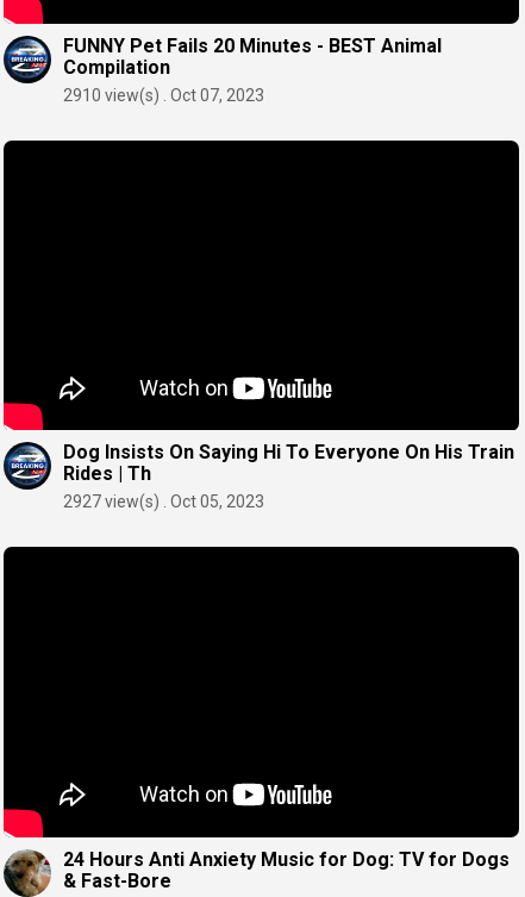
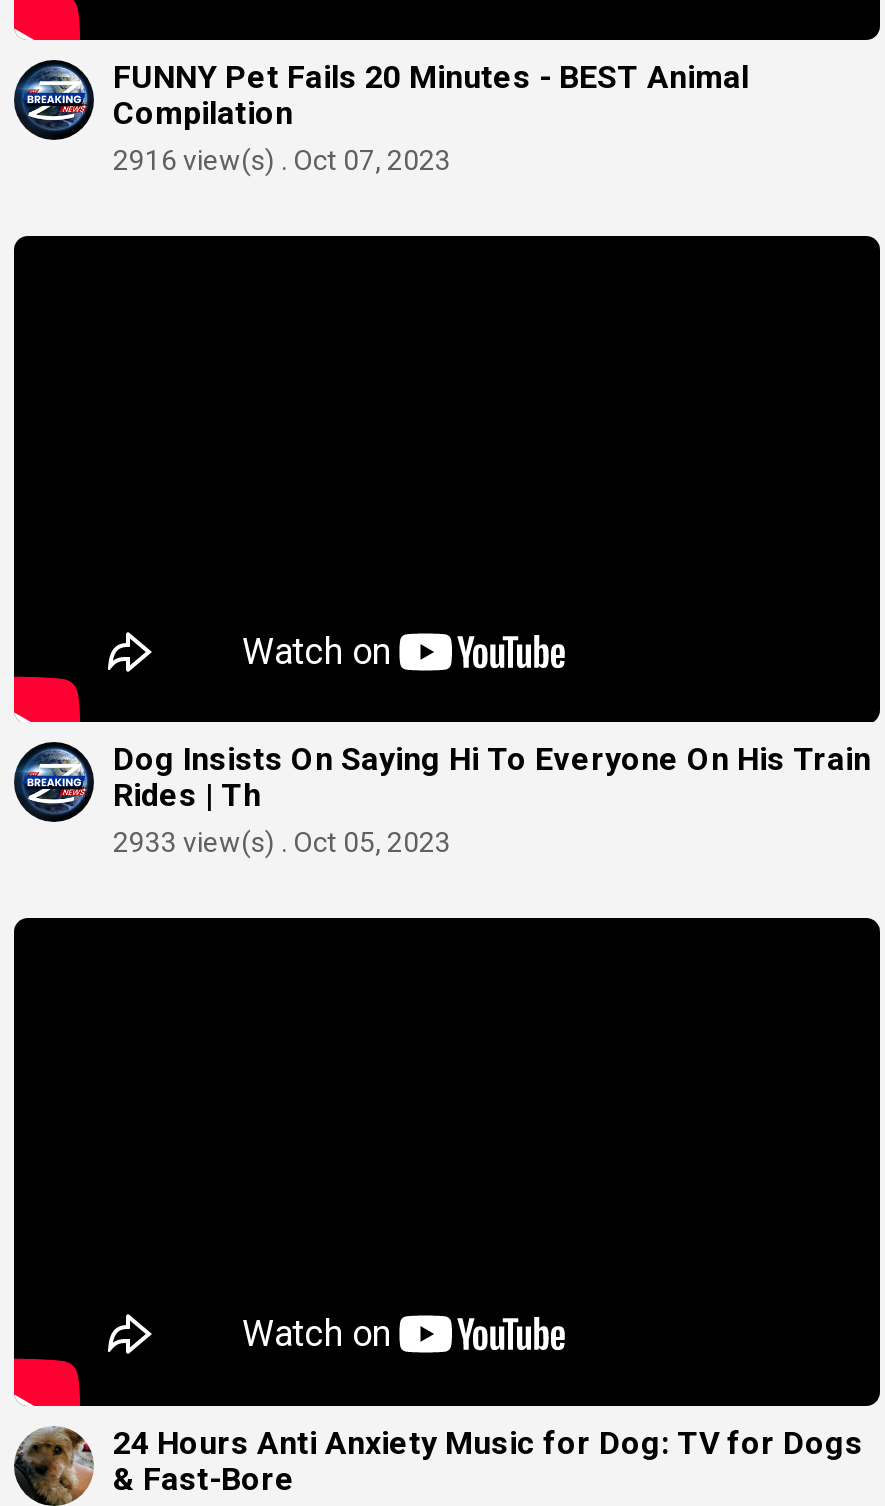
- 2910 view(s) . Oct 07, 2023
+ 2916 view(s) . Oct 07, 2023

- 2927 view(s) . Oct 05, 2023
+ 2933 view(s) . Oct 05, 2023
